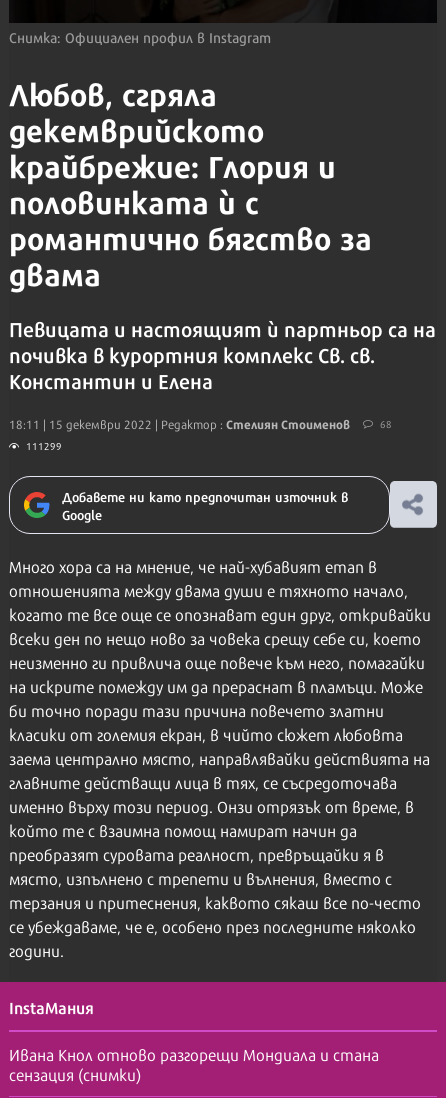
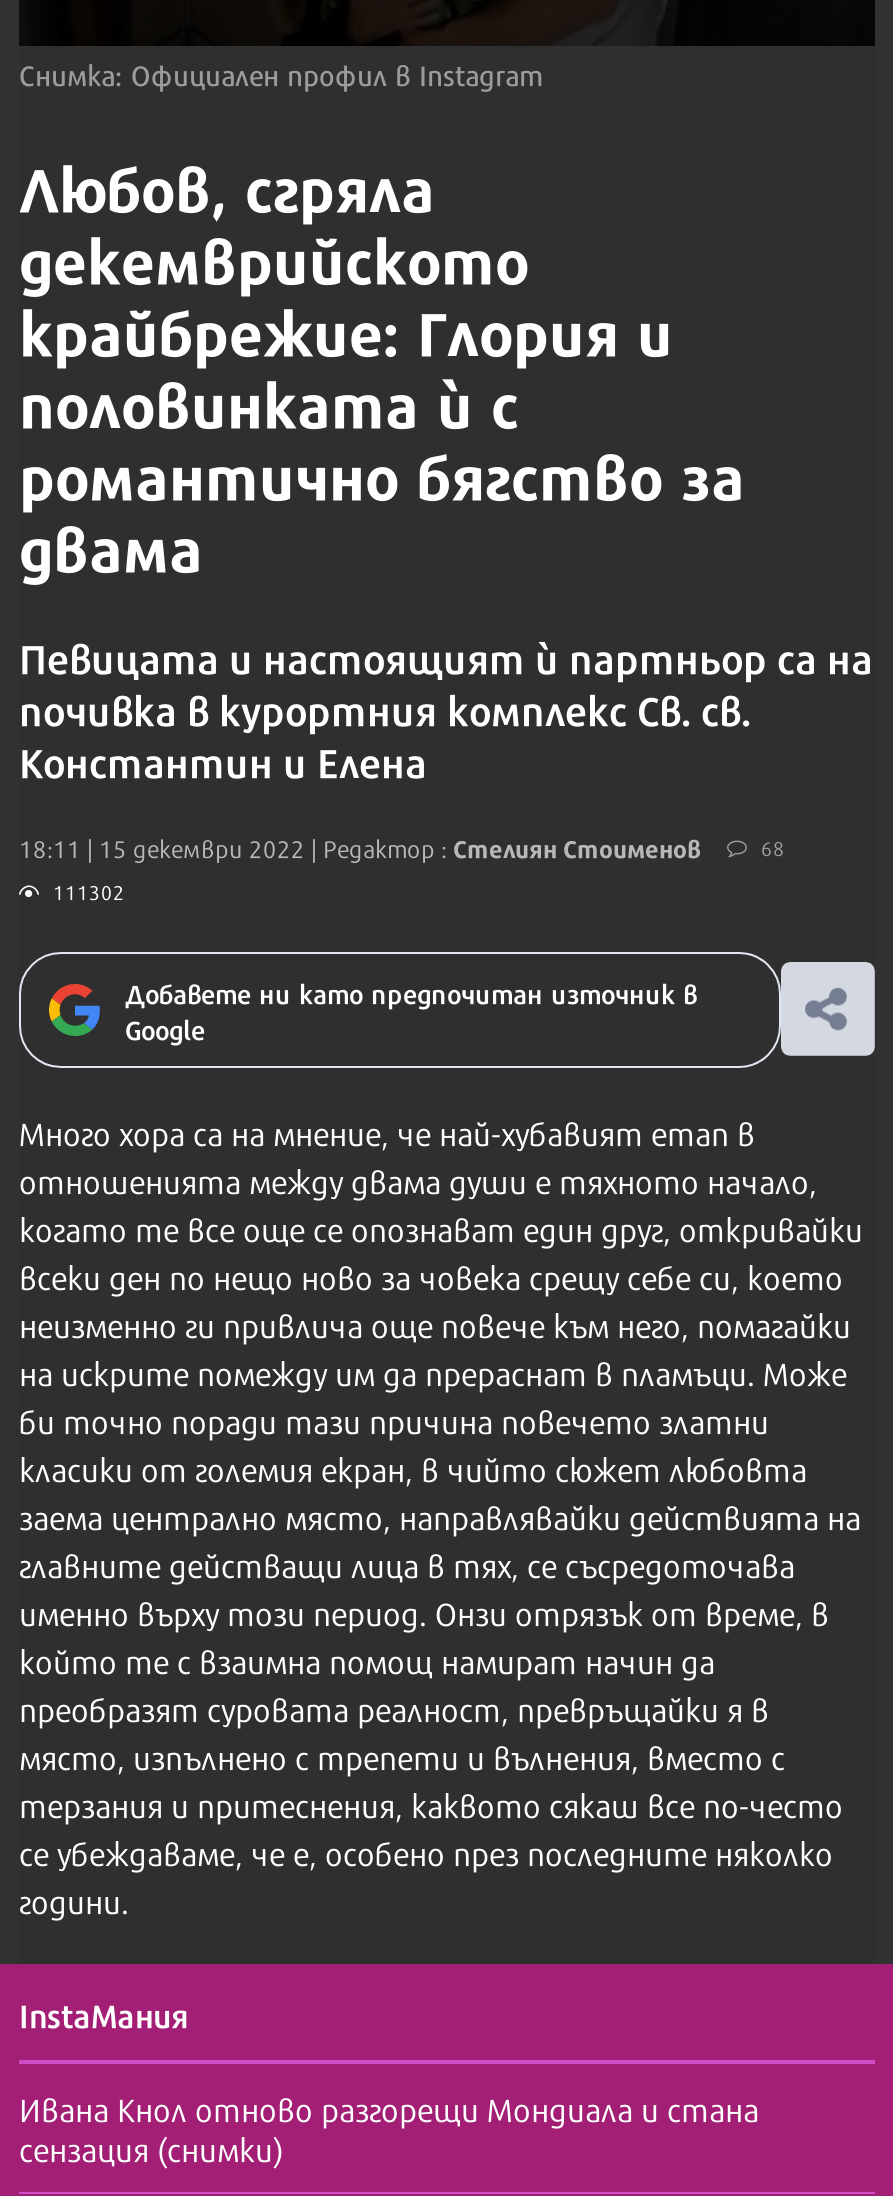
- 111299
+ 111302
